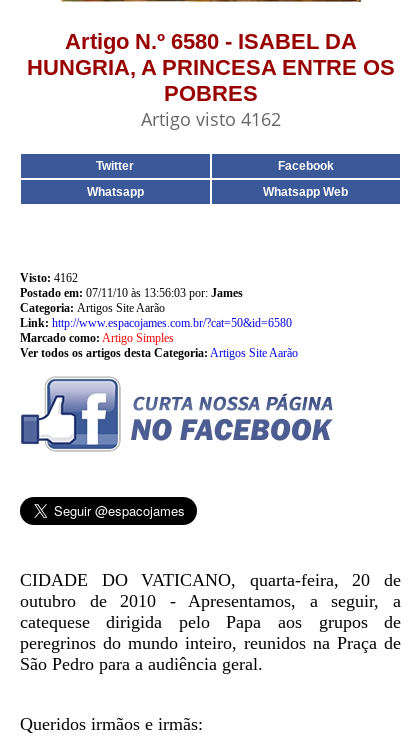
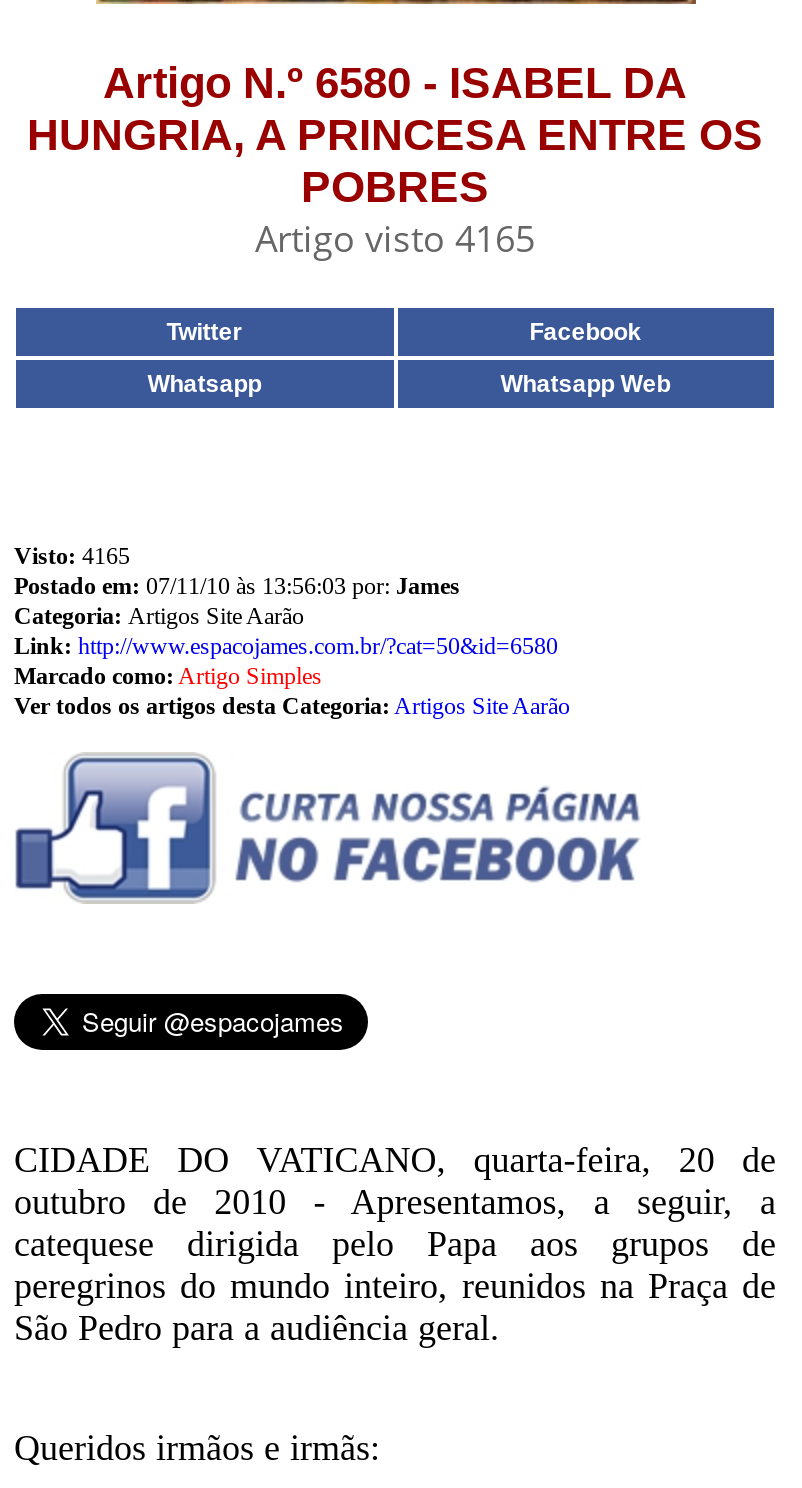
- Artigo visto 4162
+ Artigo visto 4165

- Visto: 4162
+ Visto: 4165
